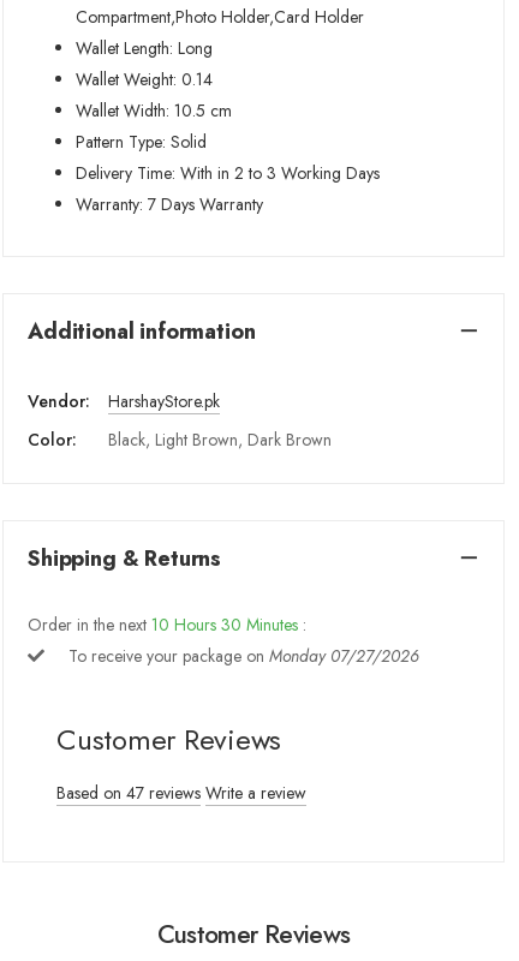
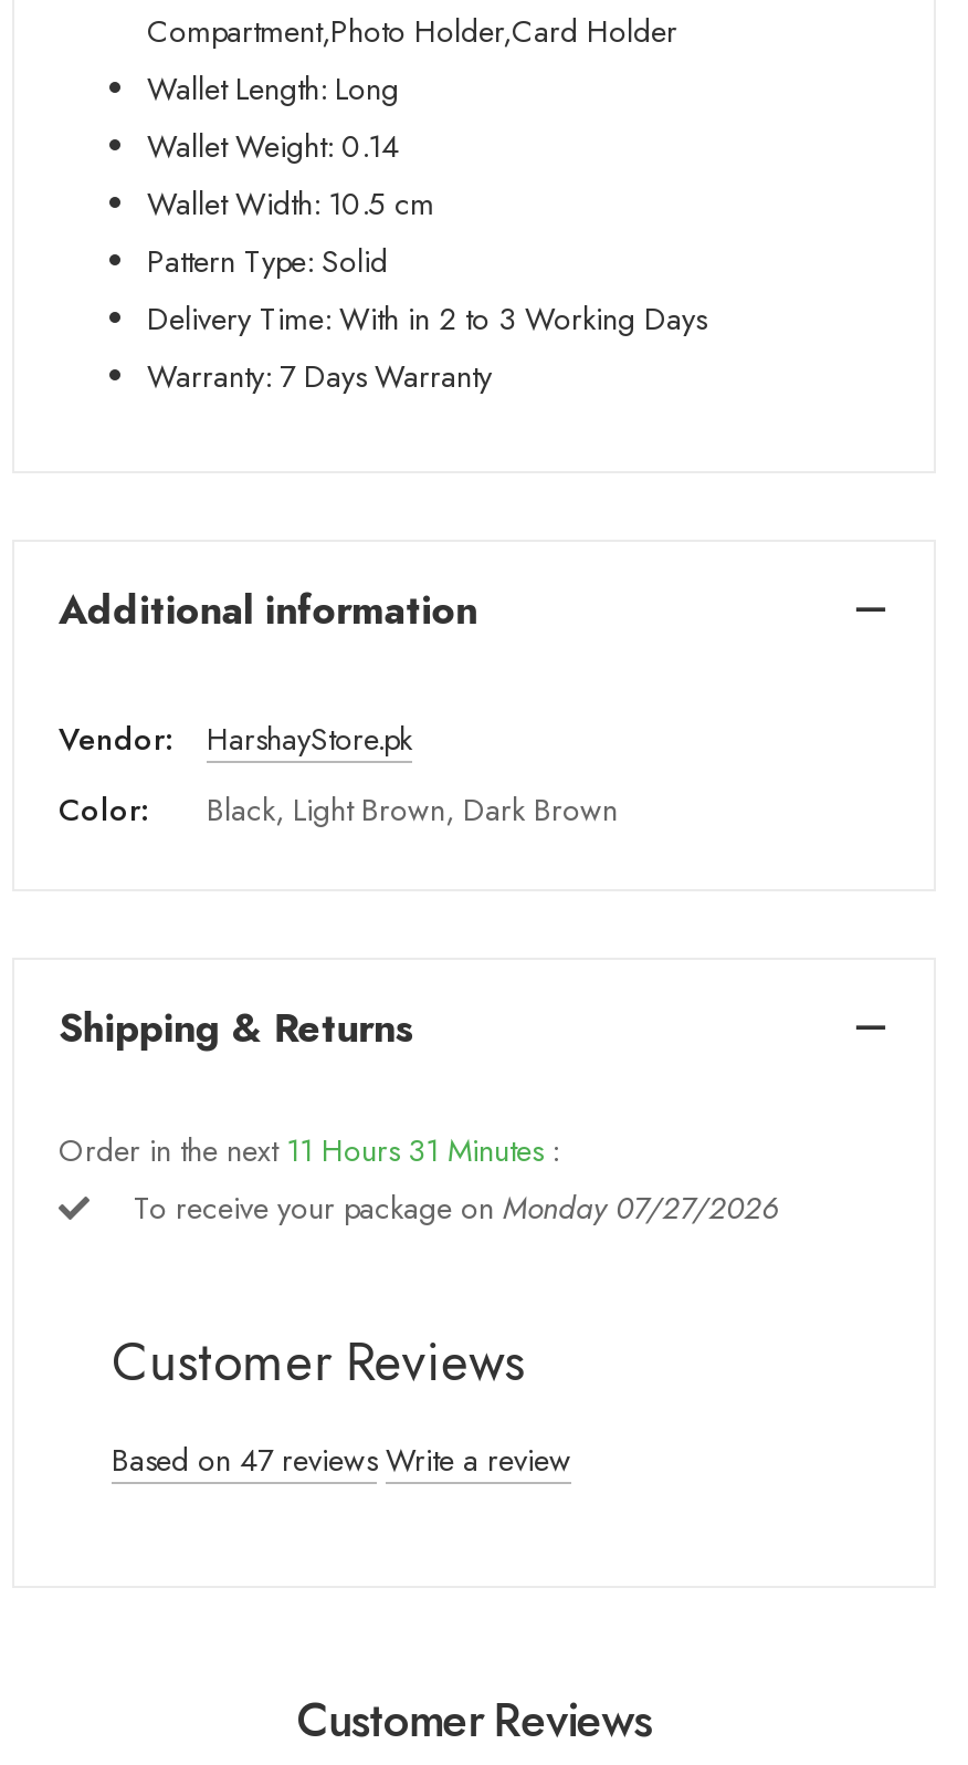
- Order in the next 10 Hours 30 Minutes :
+ Order in the next 11 Hours 31 Minutes :
